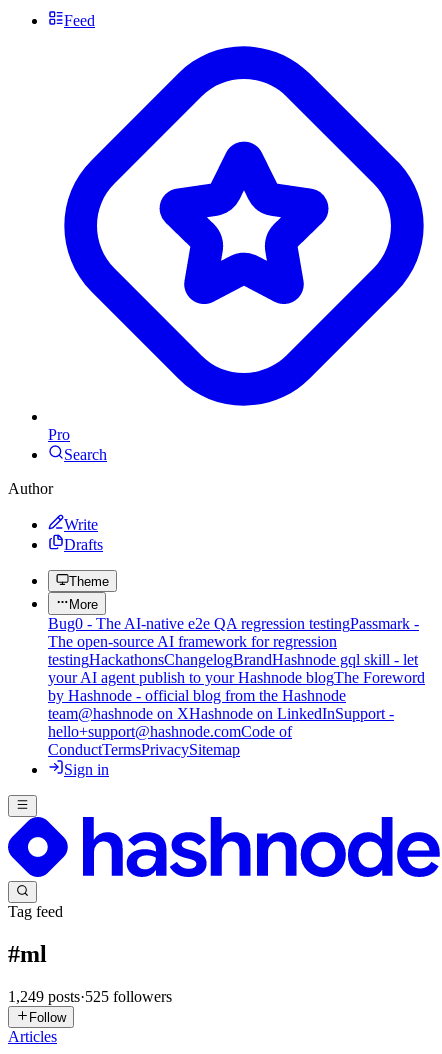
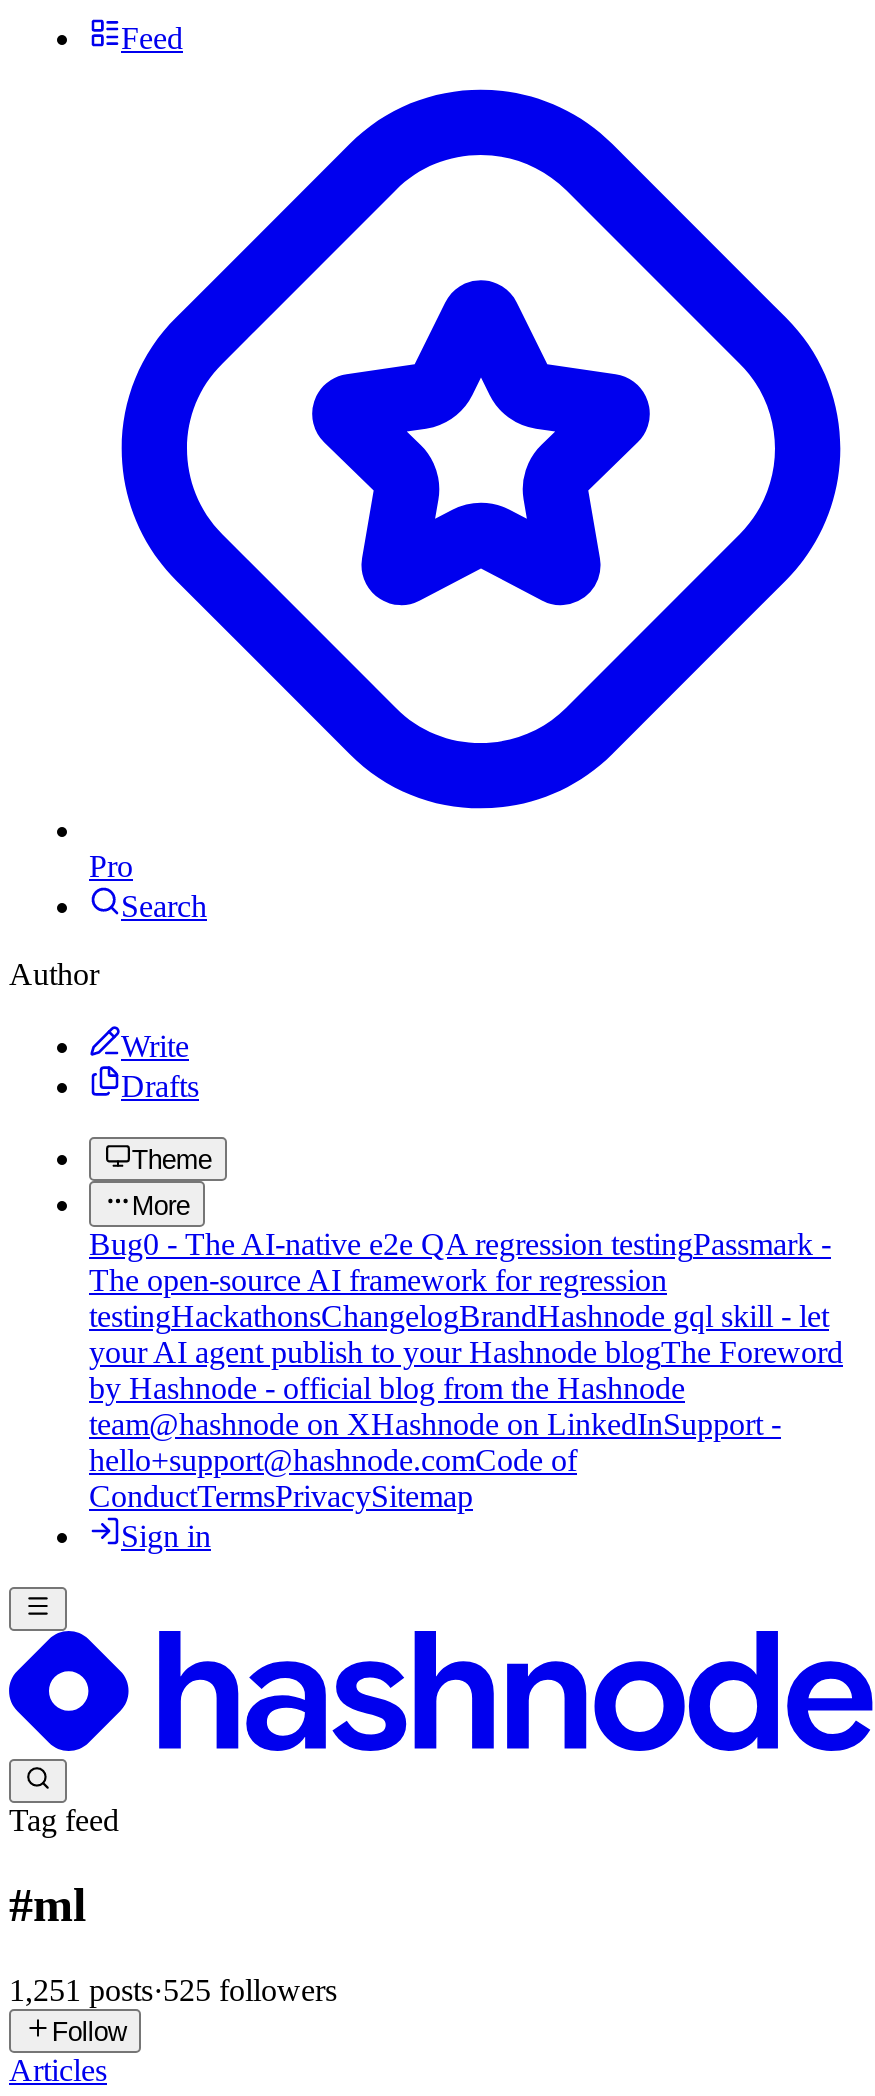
- 1,249 posts·525 followers
+ 1,251 posts·525 followers
